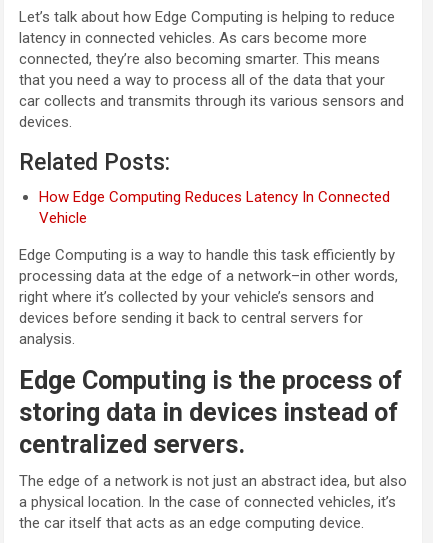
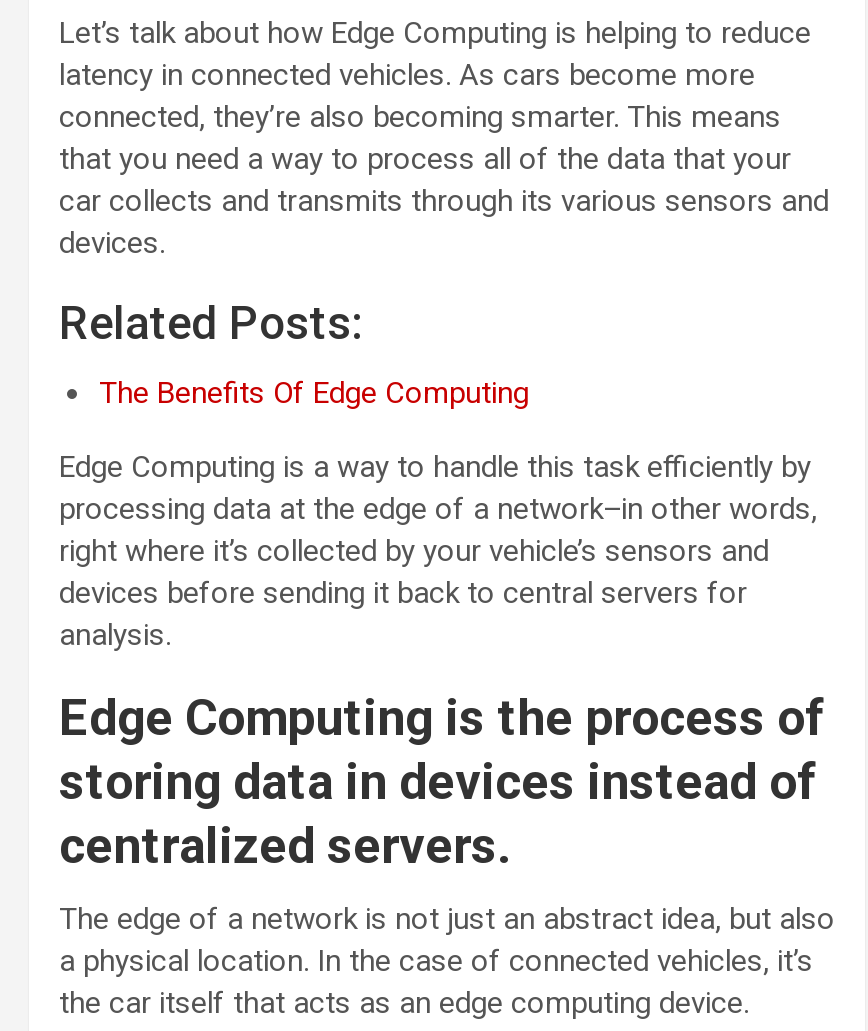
- How Edge Computing Reduces Latency In Connected
- Vehicle
+ The Benefits Of Edge Computing
